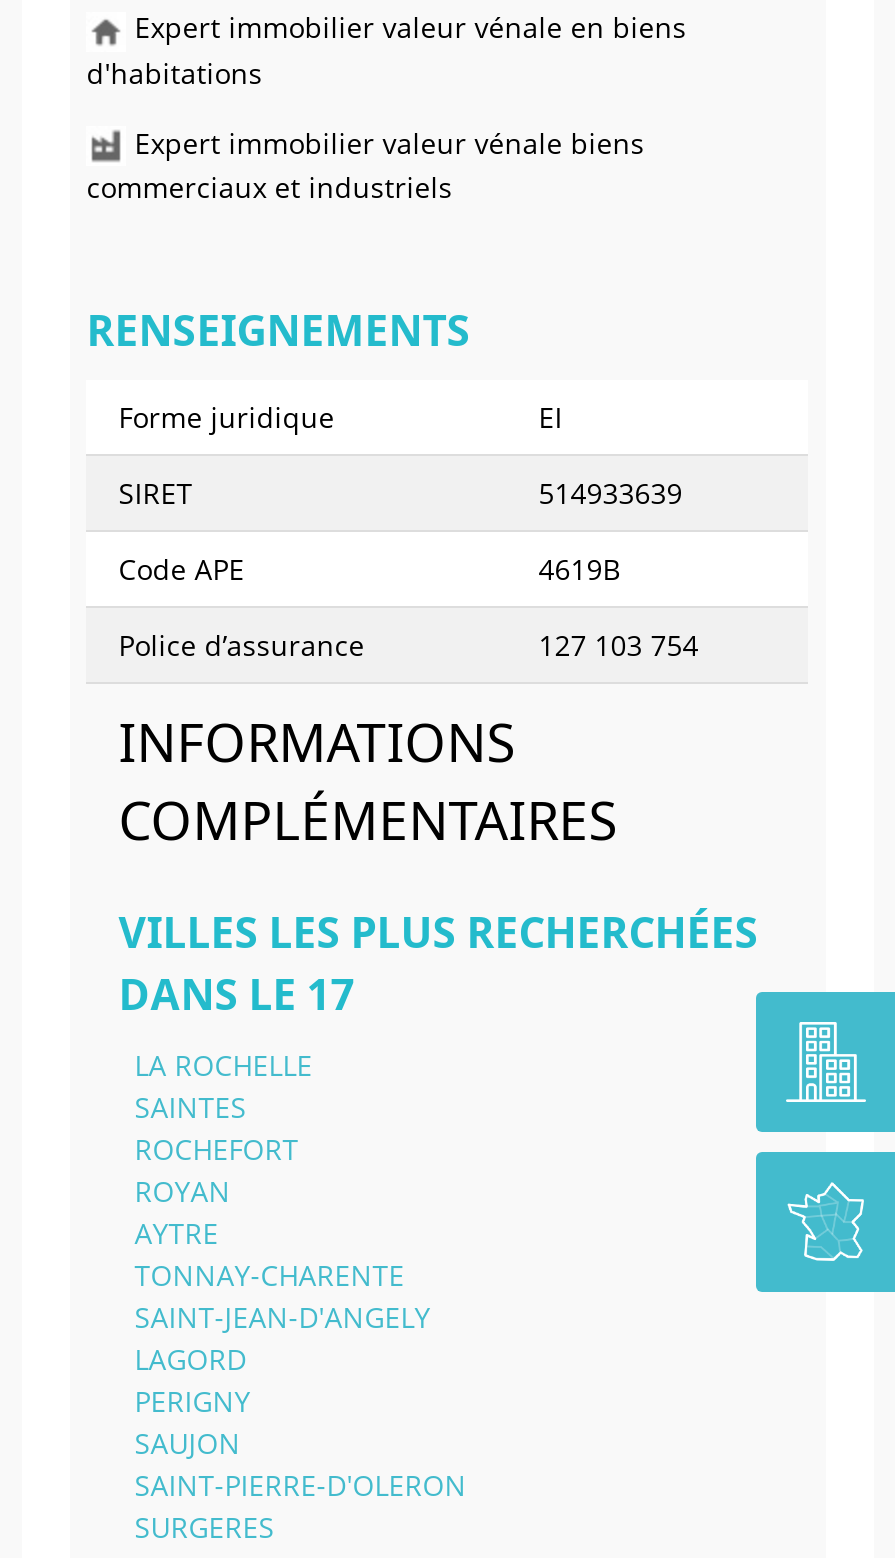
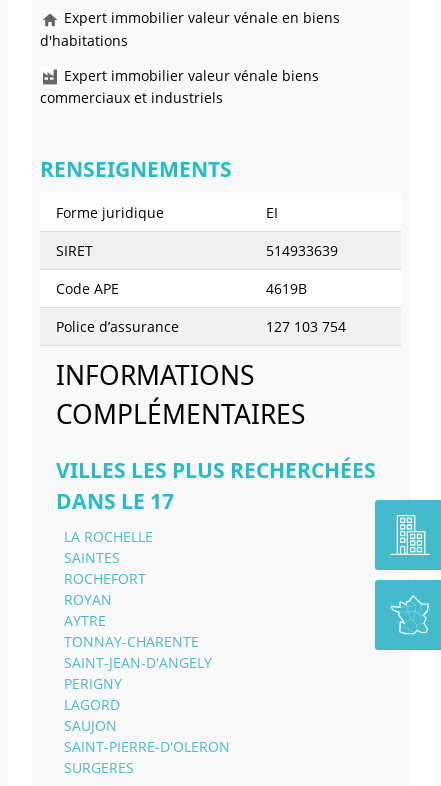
moved down: LAGORD

moved up: PERIGNY
